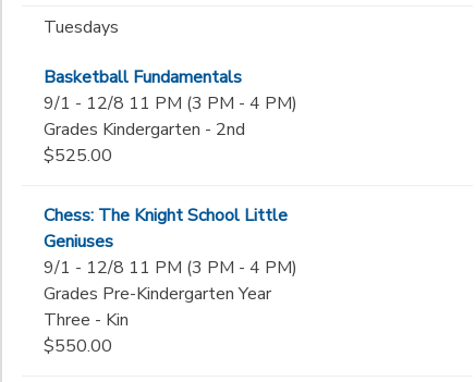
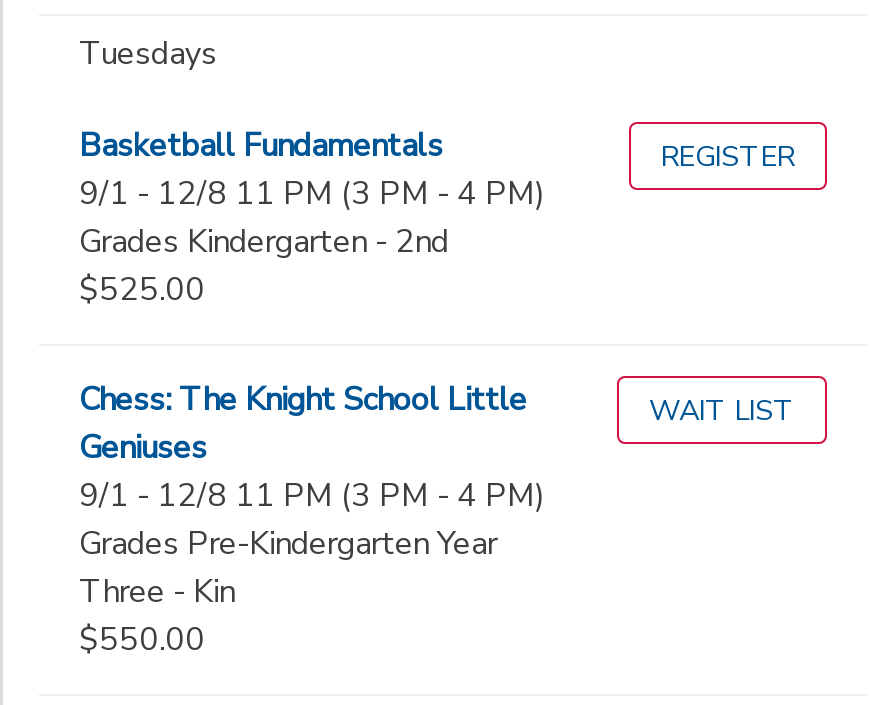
+ REGISTER

+ WAIT LIST
